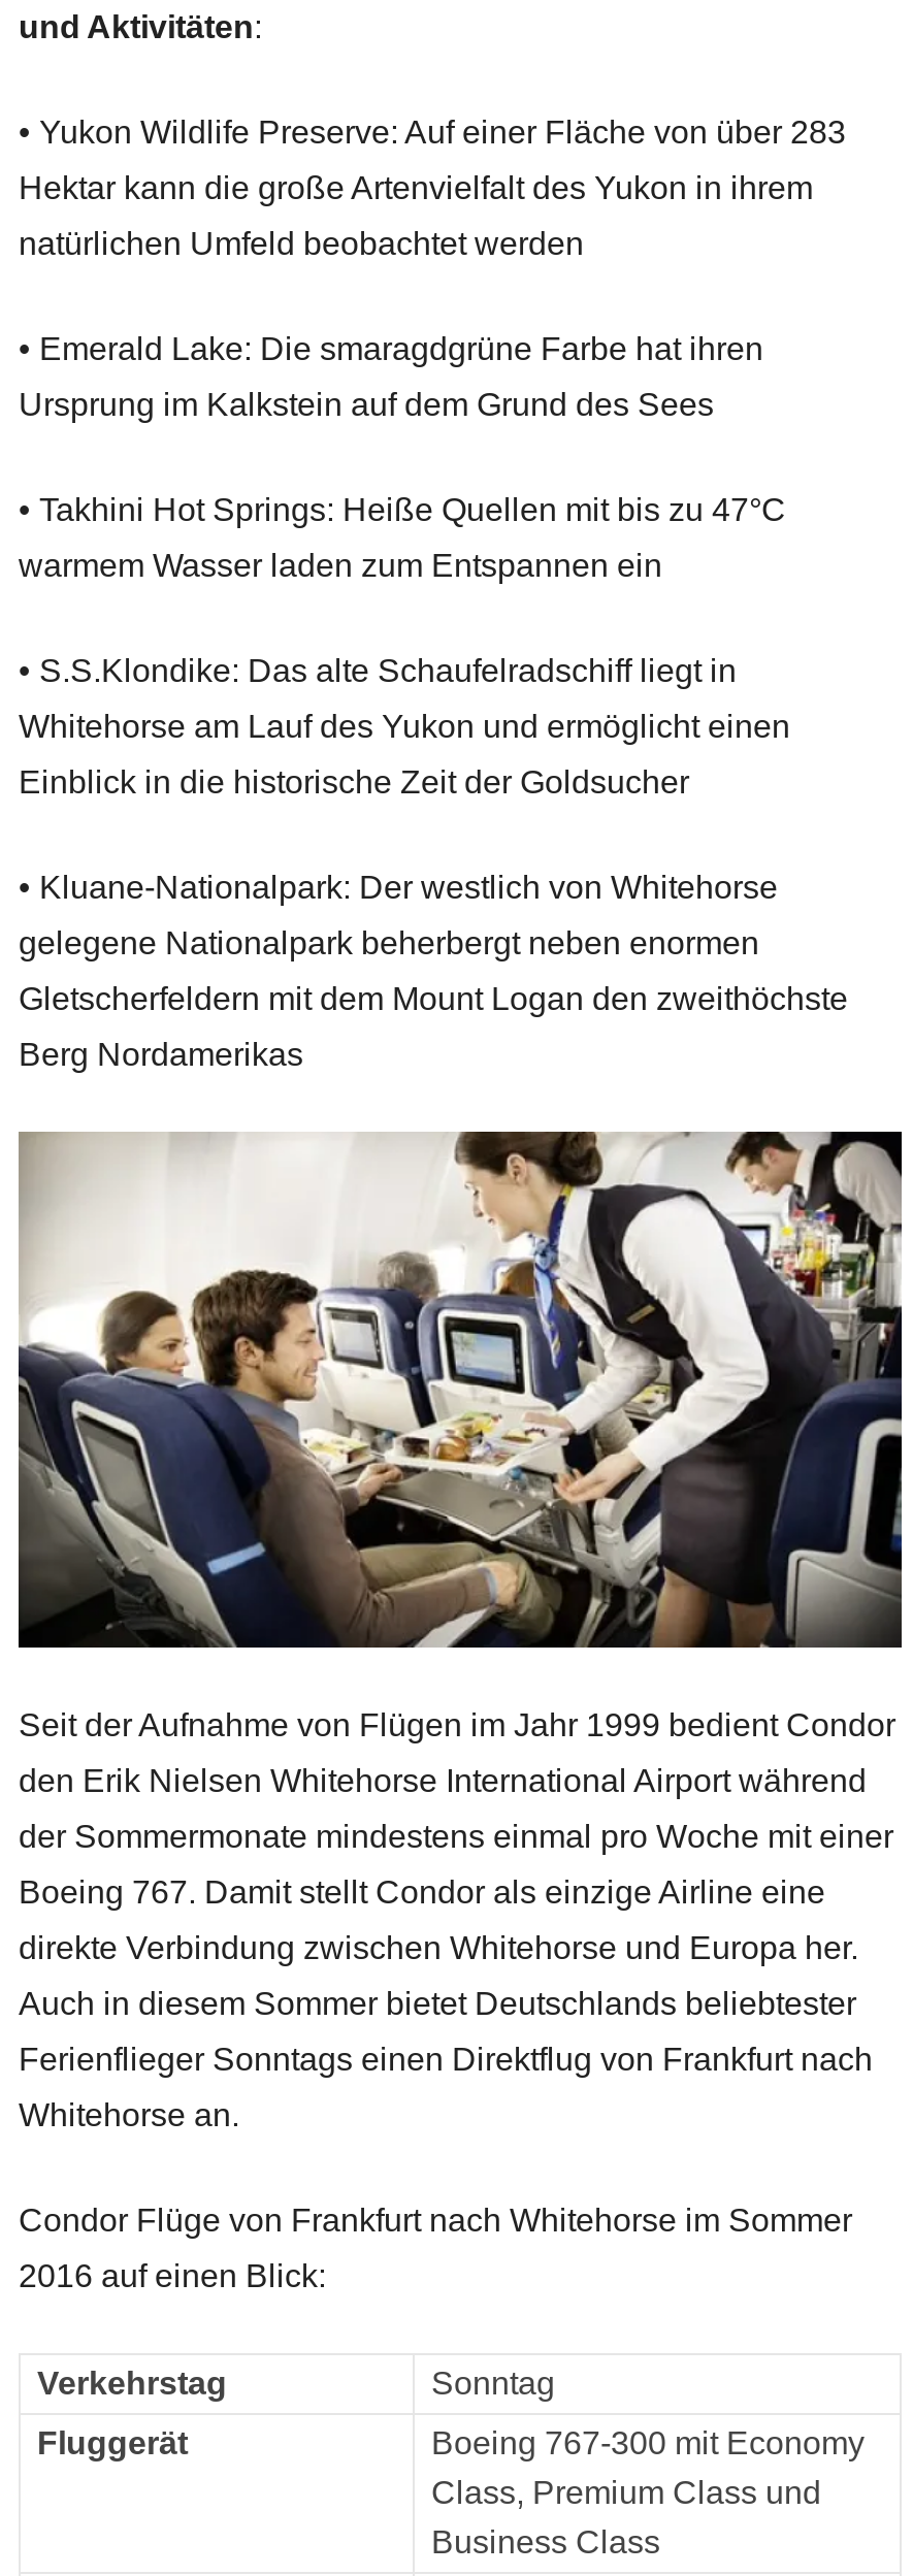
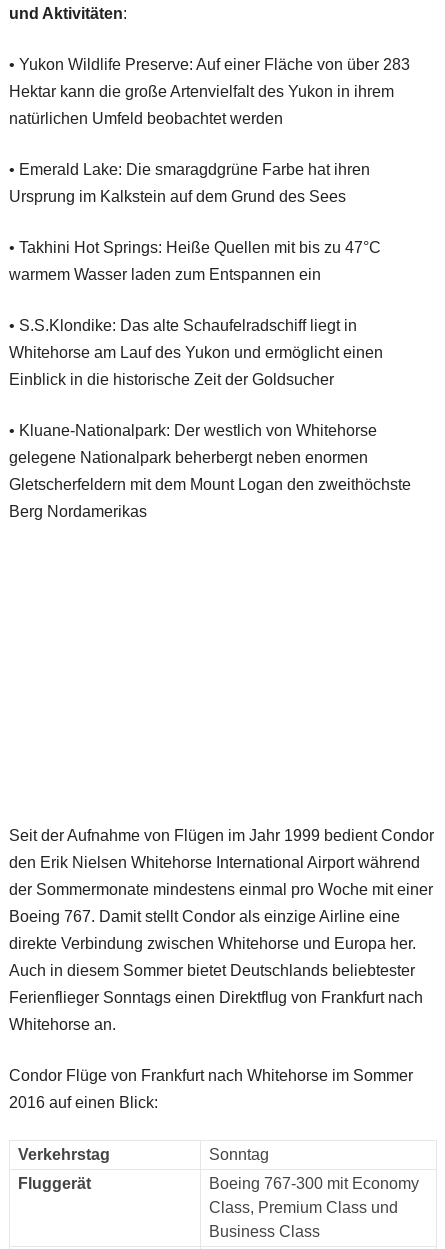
- [image]
